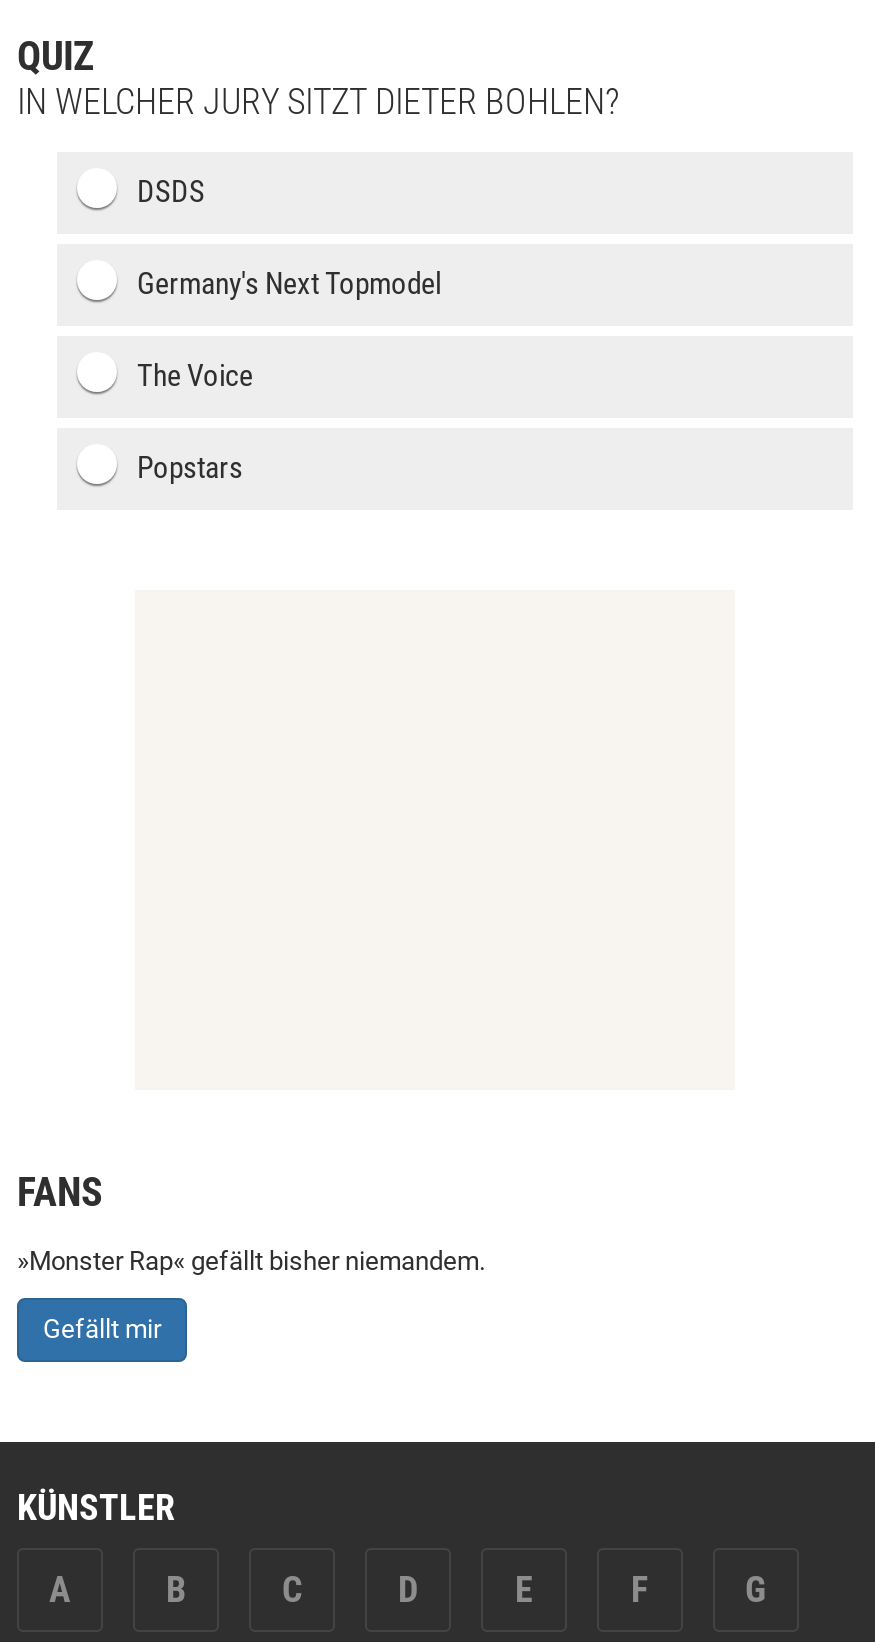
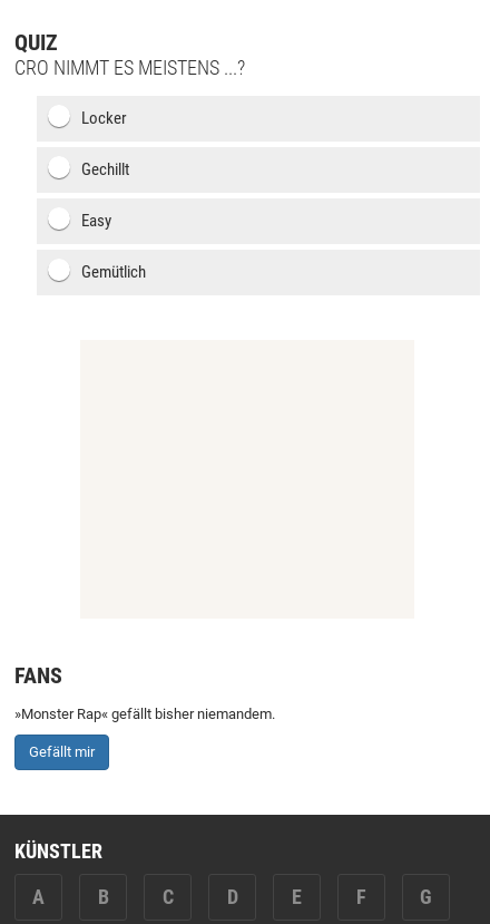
- IN WELCHER JURY SITZT DIETER BOHLEN?
+ CRO NIMMT ES MEISTENS ...?

- DSDS
+ Locker

- Germany's Next Topmodel
+ Gechillt

- The Voice
+ Easy

- Popstars
+ Gemütlich
